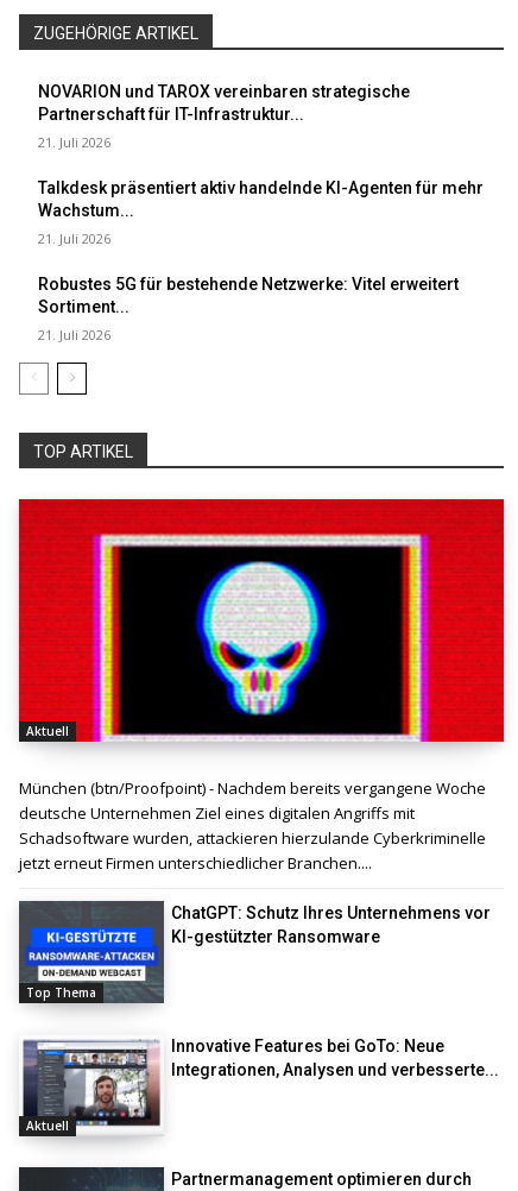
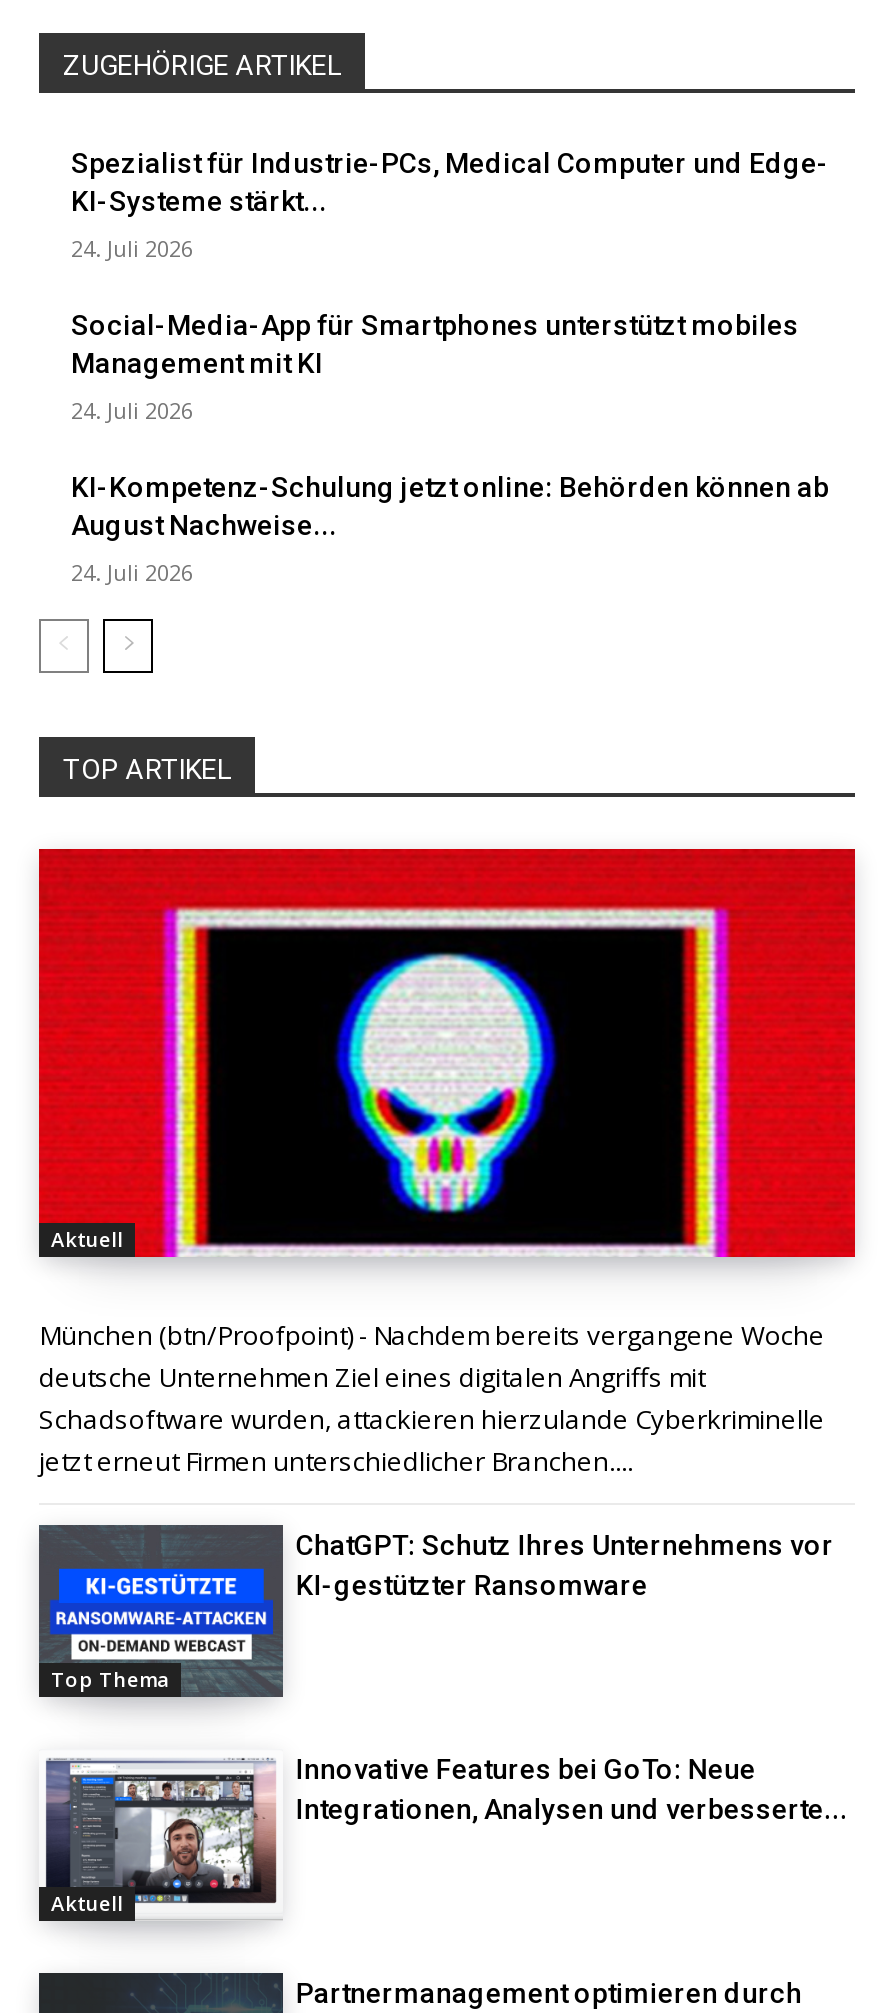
- NOVARION und TAROX vereinbaren strategische
- Partnerschaft für IT-Infrastruktur...
+ Spezialist für Industrie-PCs, Medical Computer und Edge-
+ KI-Systeme stärkt...

- 21. Juli 2026
+ 24. Juli 2026

- Talkdesk präsentiert aktiv handelnde KI-Agenten für mehr
- Wachstum...
+ Social-Media-App für Smartphones unterstützt mobiles
+ Management mit KI

- 21. Juli 2026
+ 24. Juli 2026

- Robustes 5G für bestehende Netzwerke: Vitel erweitert
- Sortiment...
+ KI-Kompetenz-Schulung jetzt online: Behörden können ab
+ August Nachweise...

- 21. Juli 2026
+ 24. Juli 2026
